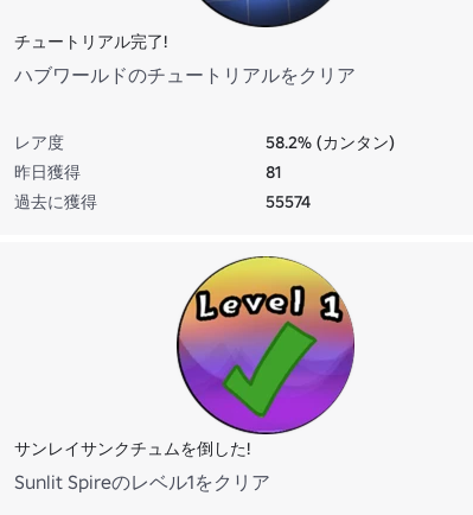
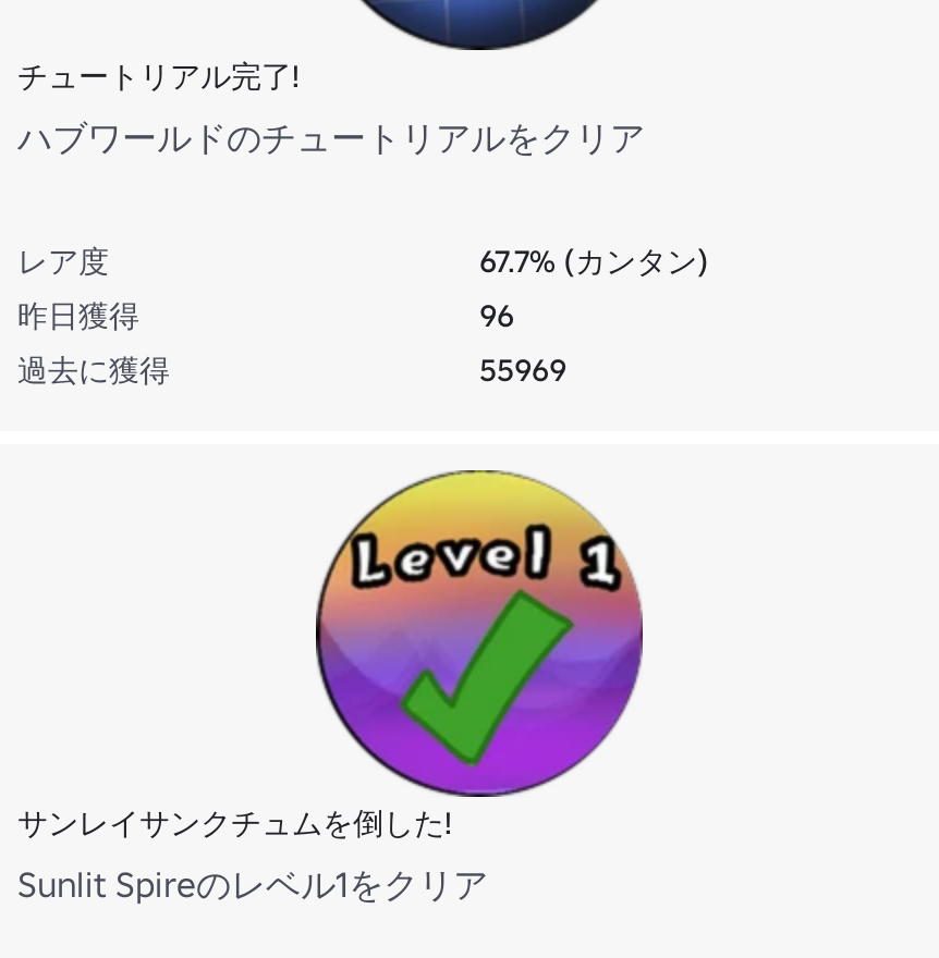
- 58.2% (カンタン)
+ 67.7% (カンタン)

- 81
+ 96

- 55574
+ 55969
